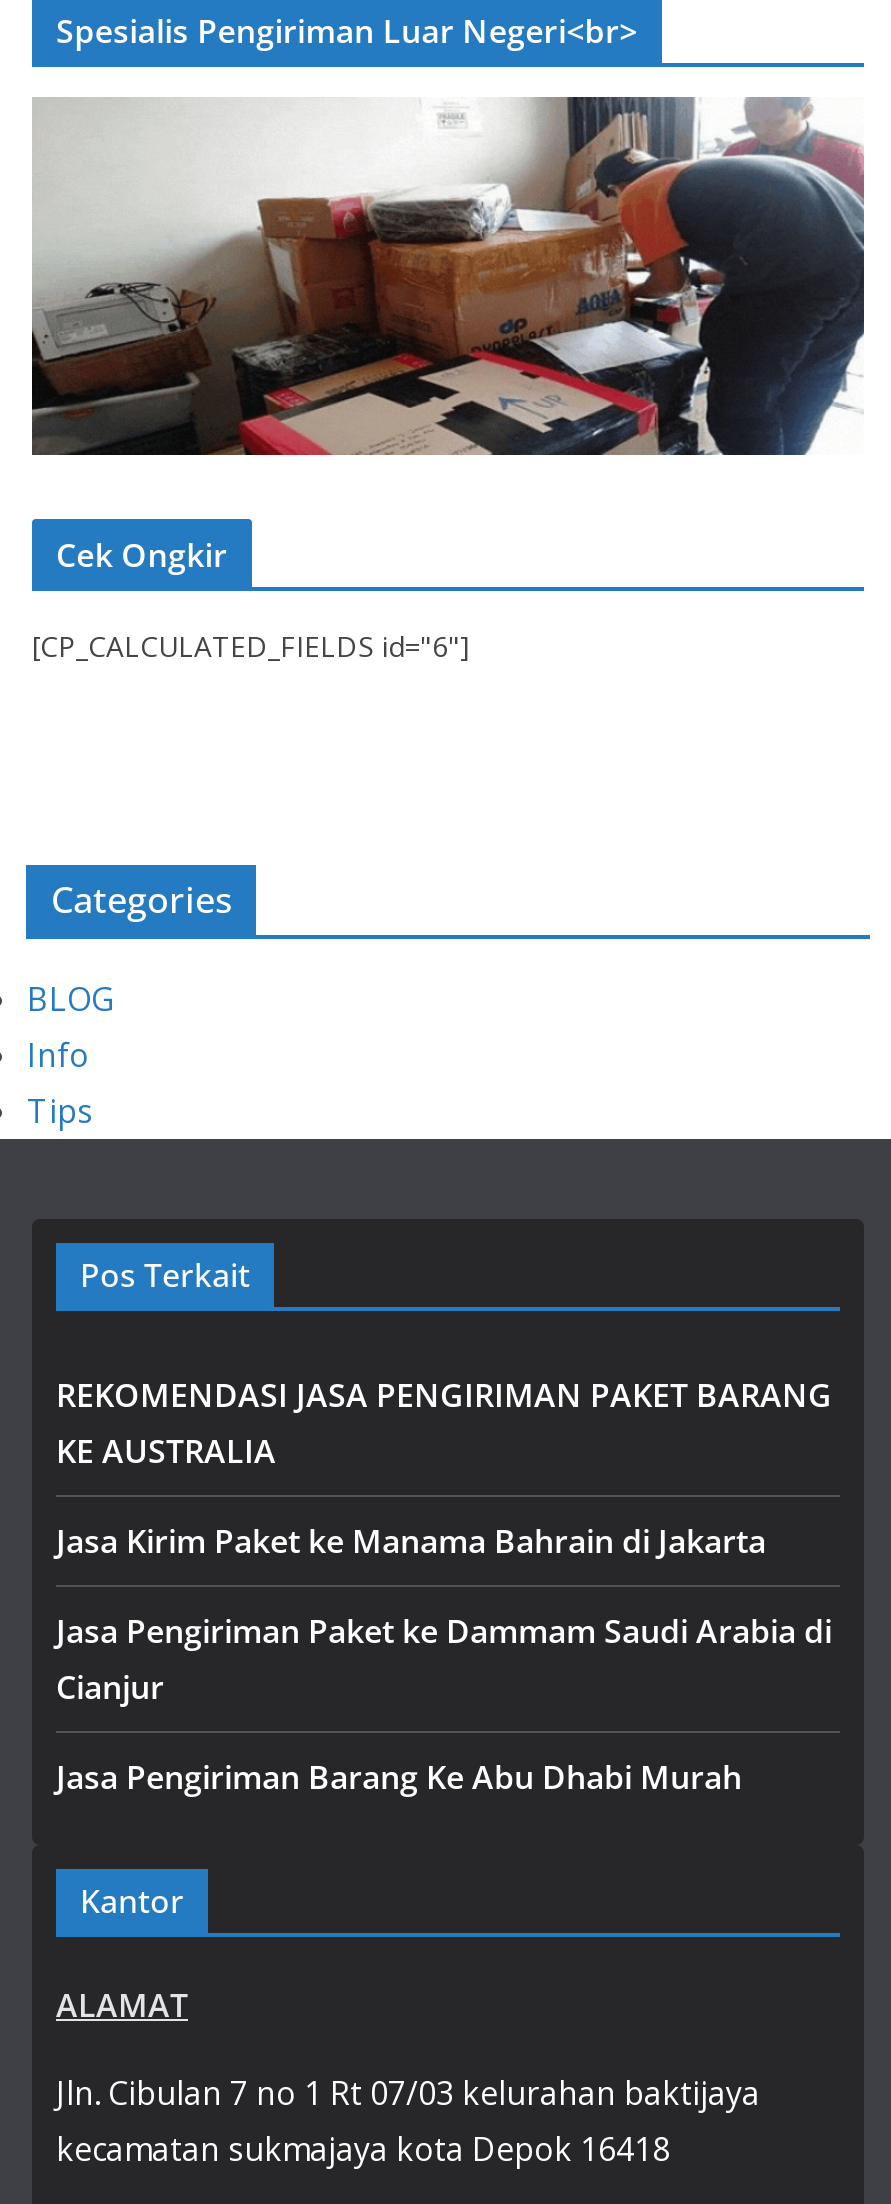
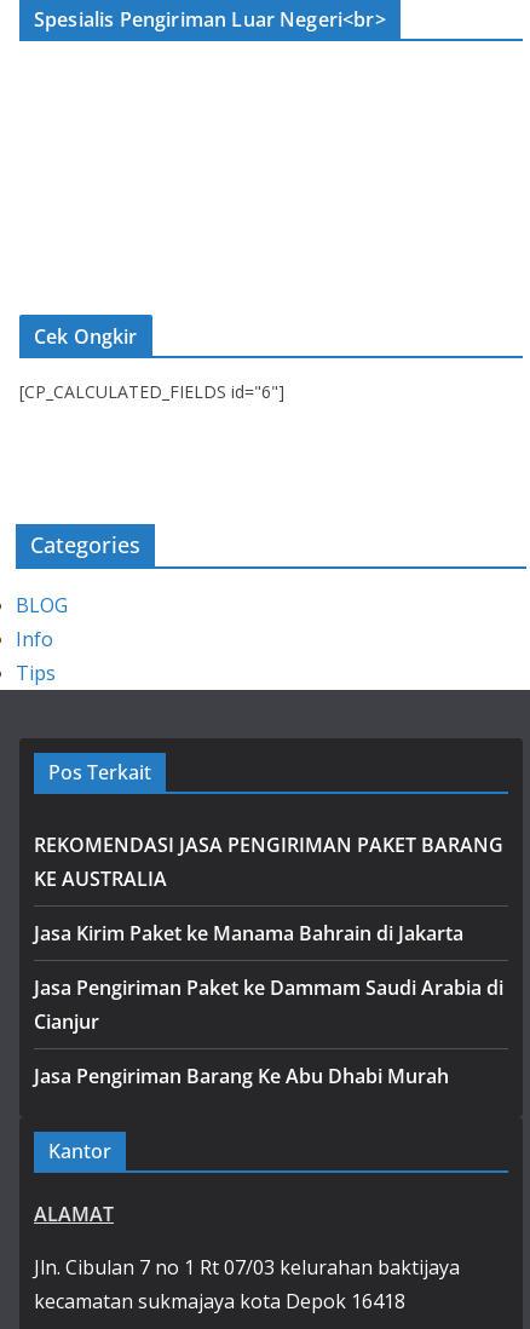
- [image]
